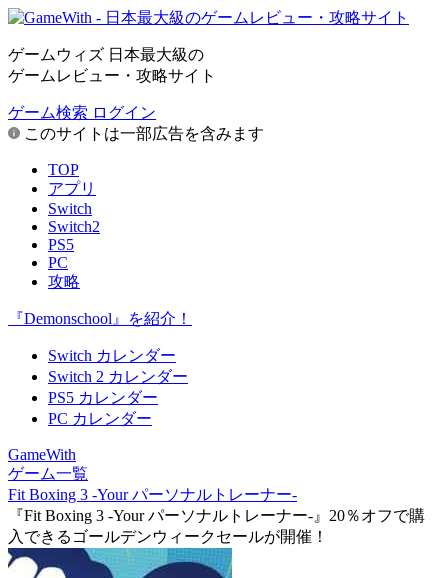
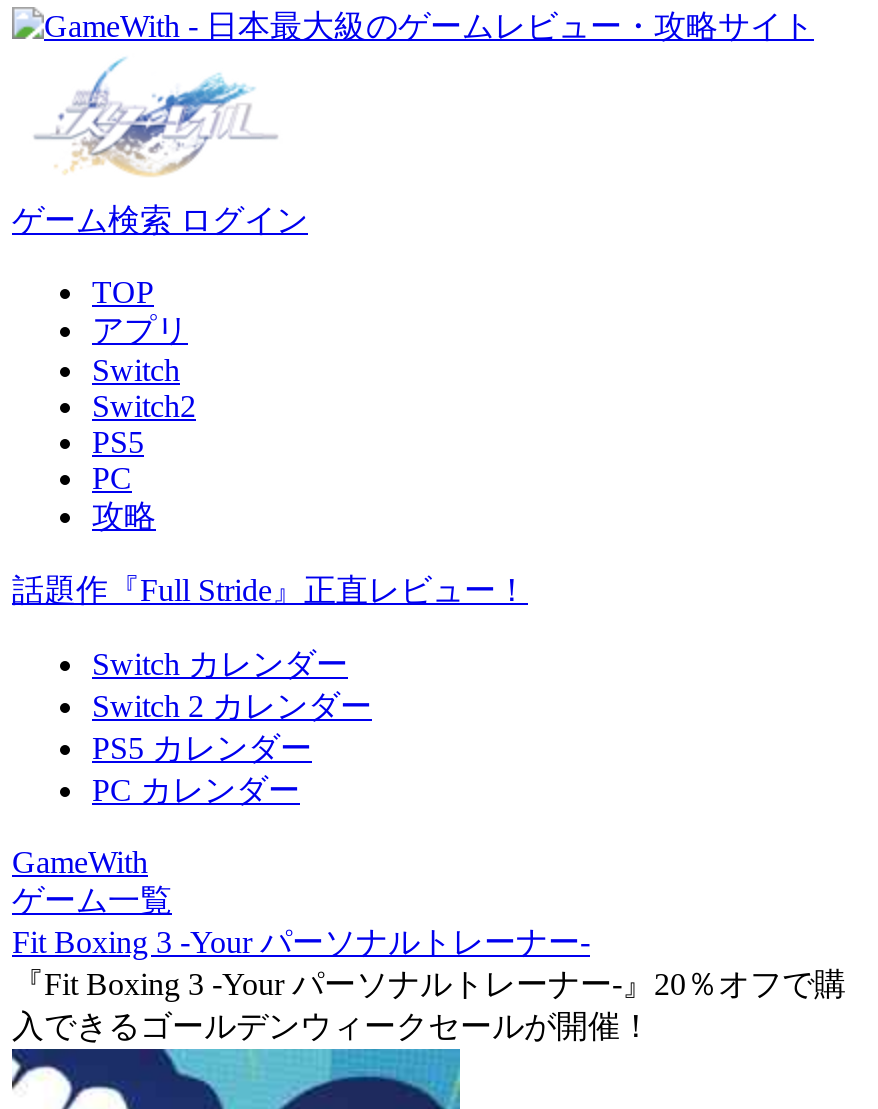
- ゲームウィズ 日本最大級の
- ゲームレビュー・攻略サイト

- このサイトは一部広告を含みます

- 『Demonschool』を紹介！
+ 話題作『Full Stride』正直レビュー！
